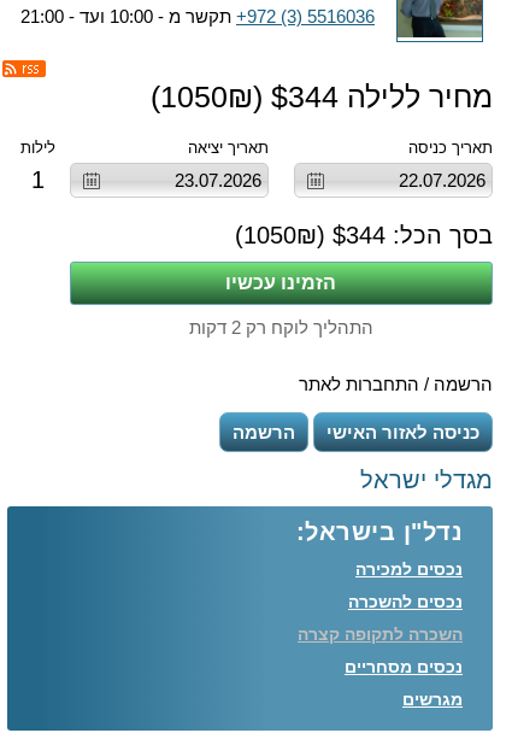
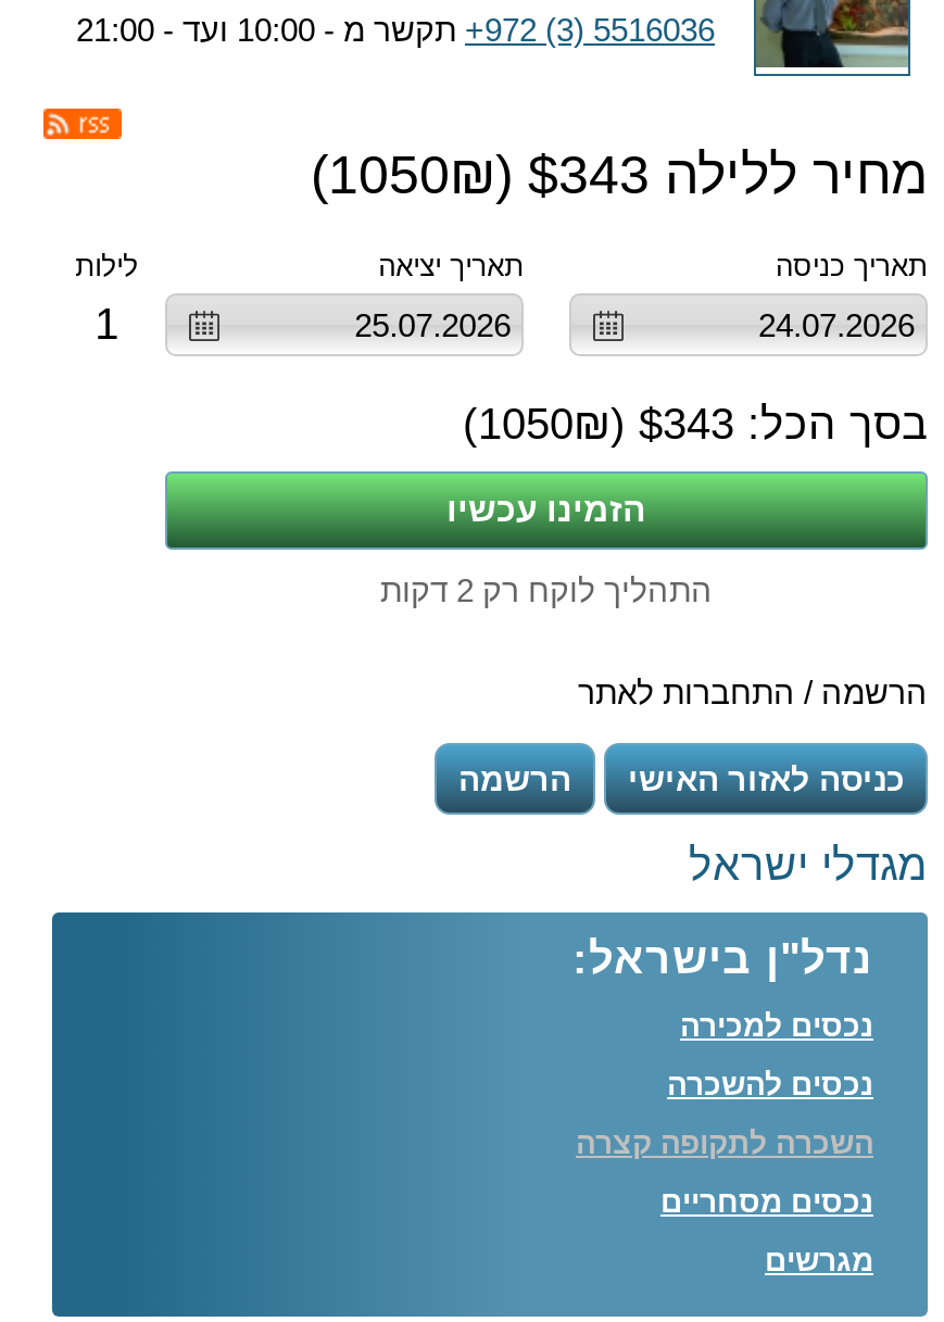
- מחיר ללילה $344 ( 1050₪)
+ מחיר ללילה $343 ( 1050₪)

- בסך הכל: $344 ( 1050₪)
+ בסך הכל: $343 ( 1050₪)
